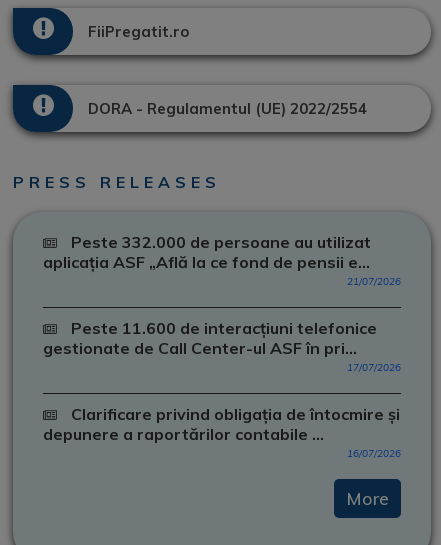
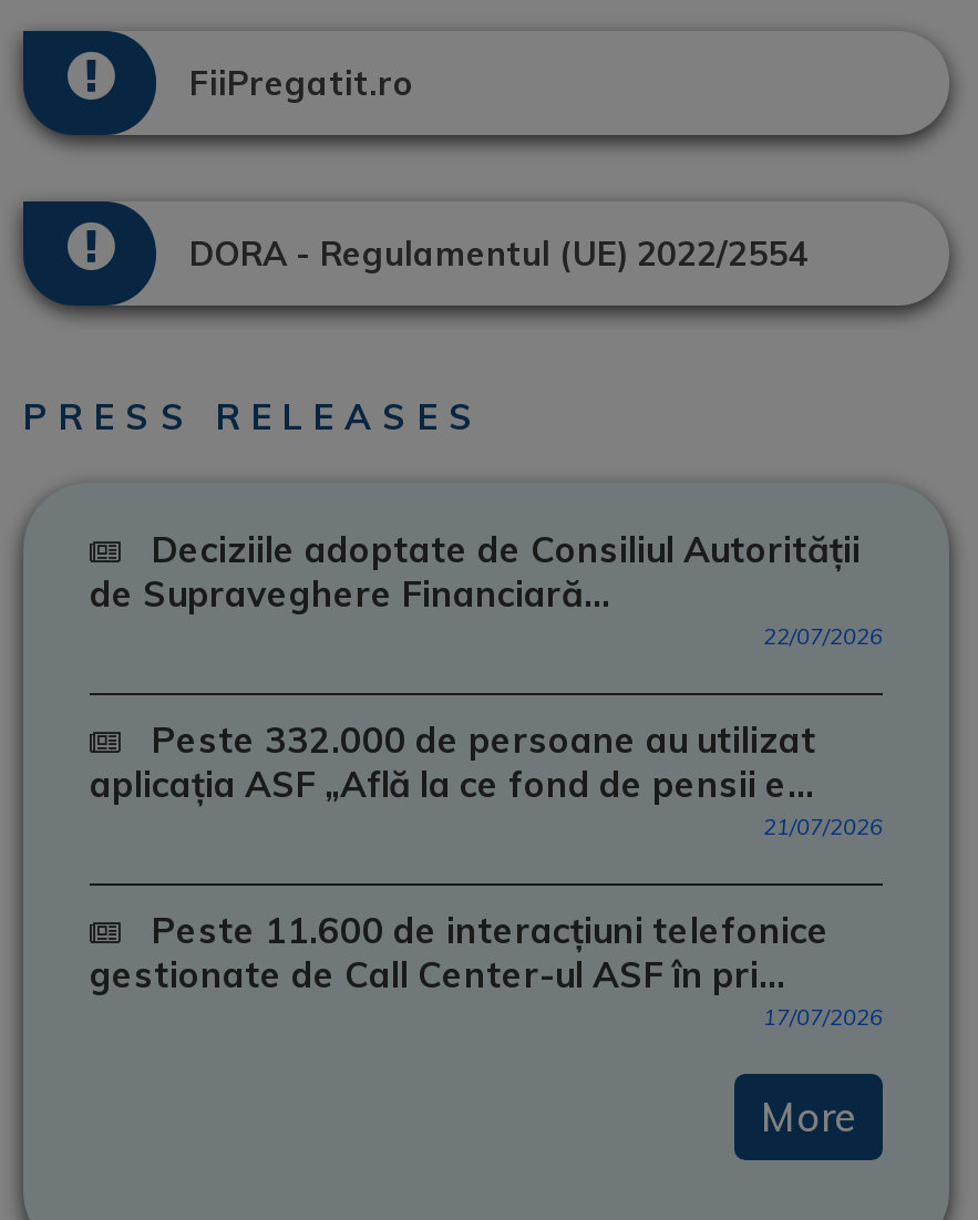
+ Deciziile adoptate de Consiliul Autorității
+ de Supraveghere Financiară...
+ 22/07/2026

moved down: Peste 332.000 de persoane au utilizat | aplicația ASF „Află la ce fond de pensii e... | 21/07/2026 | Peste 11.600 de interacțiuni telefonice | gestionate de Call Center-ul ASF în pri... | 17/07/2026

- Clarificare privind obligația de întocmire și
- depunere a raportărilor contabile ...
- 16/07/2026
